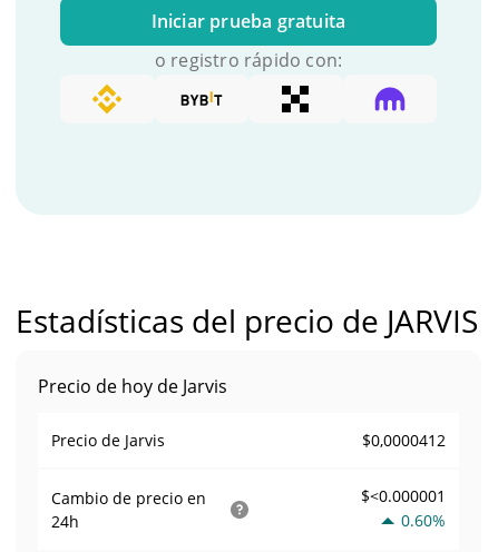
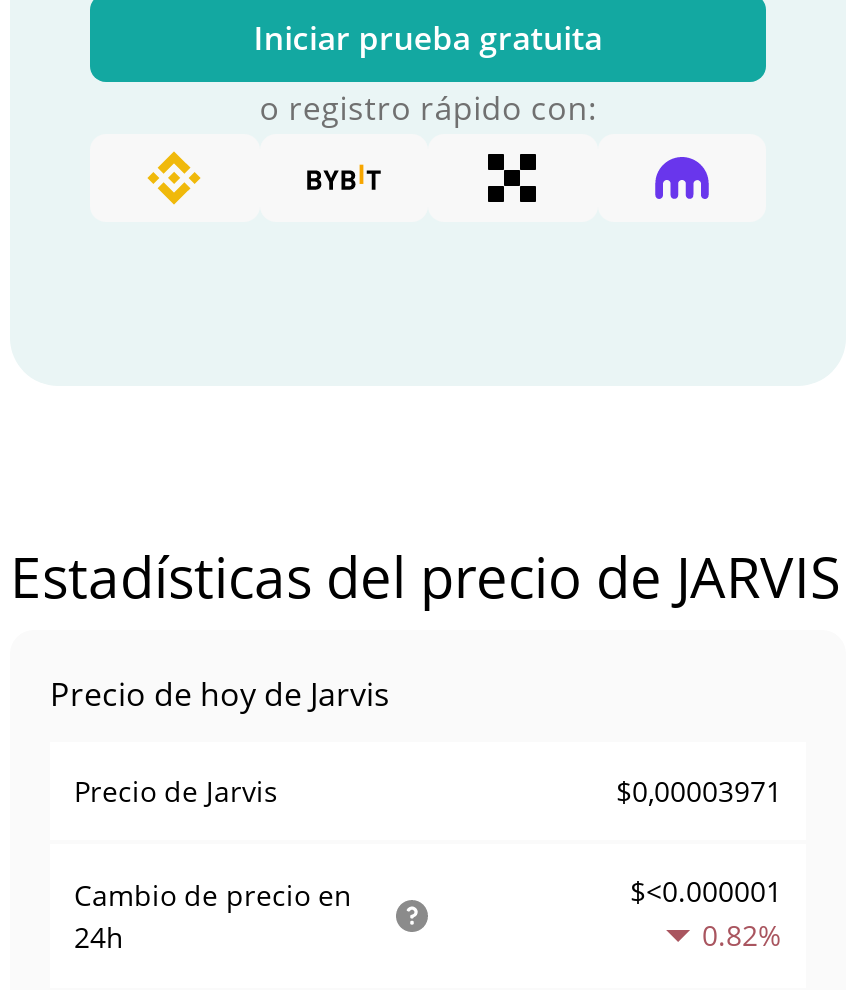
- $0,0000412
+ $0,00003971

- 0.60%
+ 0.82%
